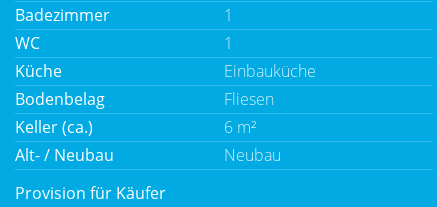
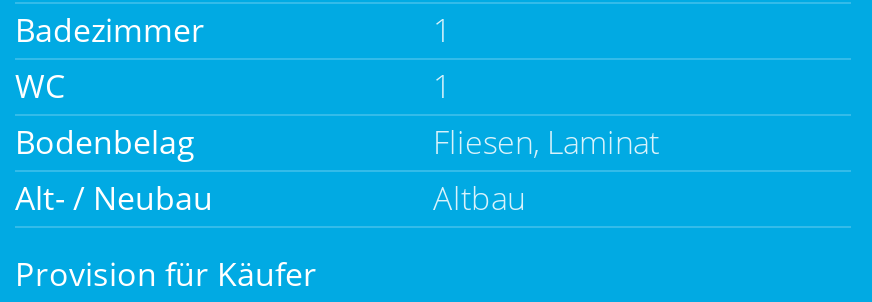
- Küche
- Einbauküche

- Fliesen
- Keller (ca.)
- 6 m²
+ Fliesen, Laminat

- Neubau
+ Altbau
